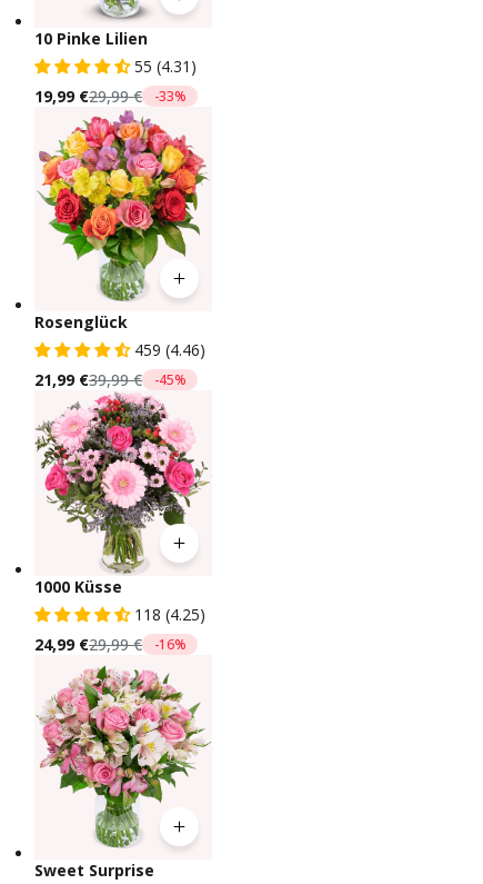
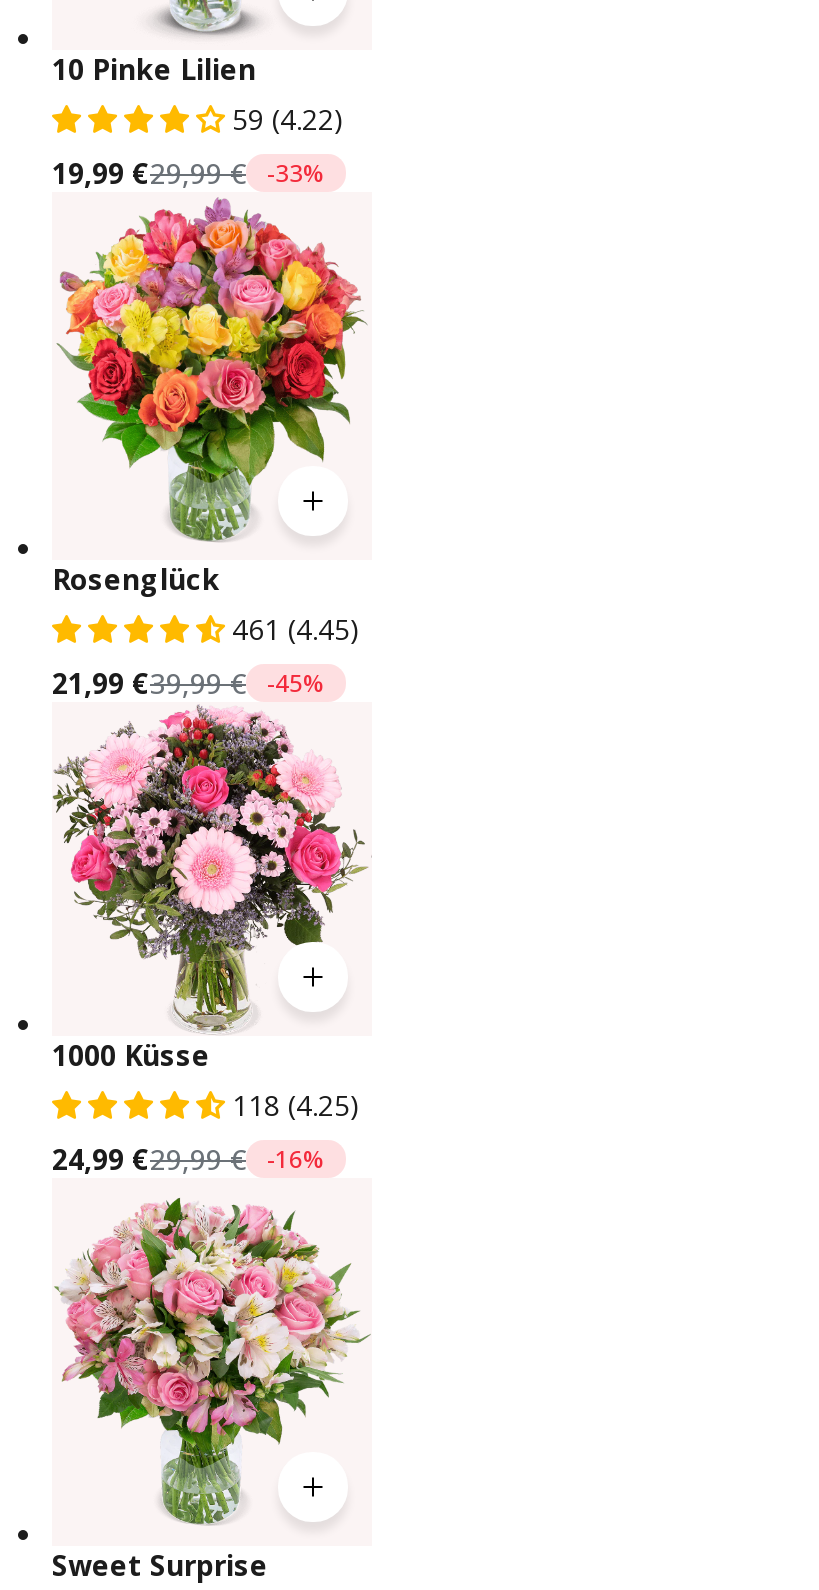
- 55 (4.31)
+ 59 (4.22)

- 459 (4.46)
+ 461 (4.45)
